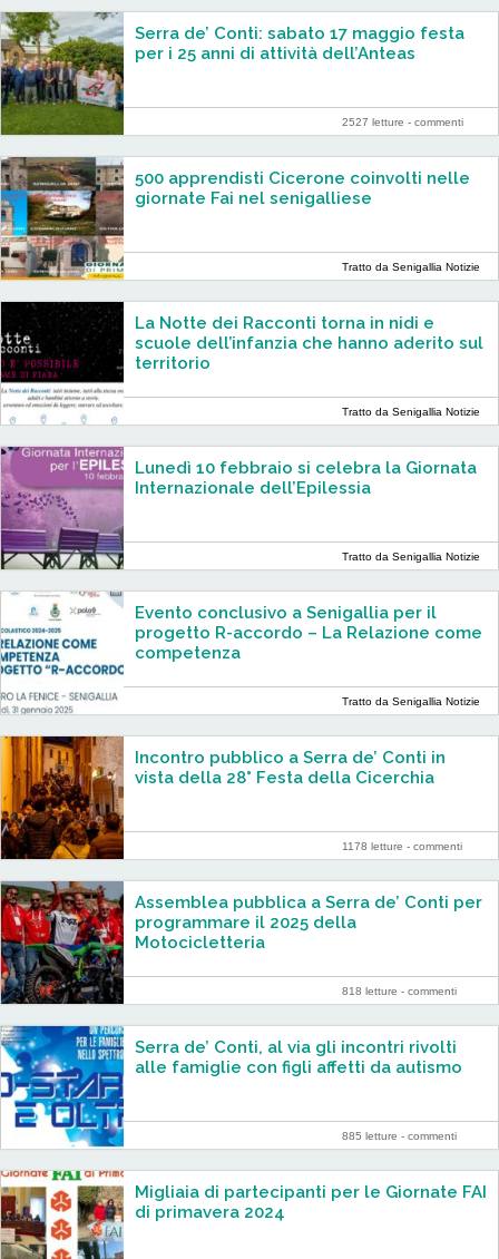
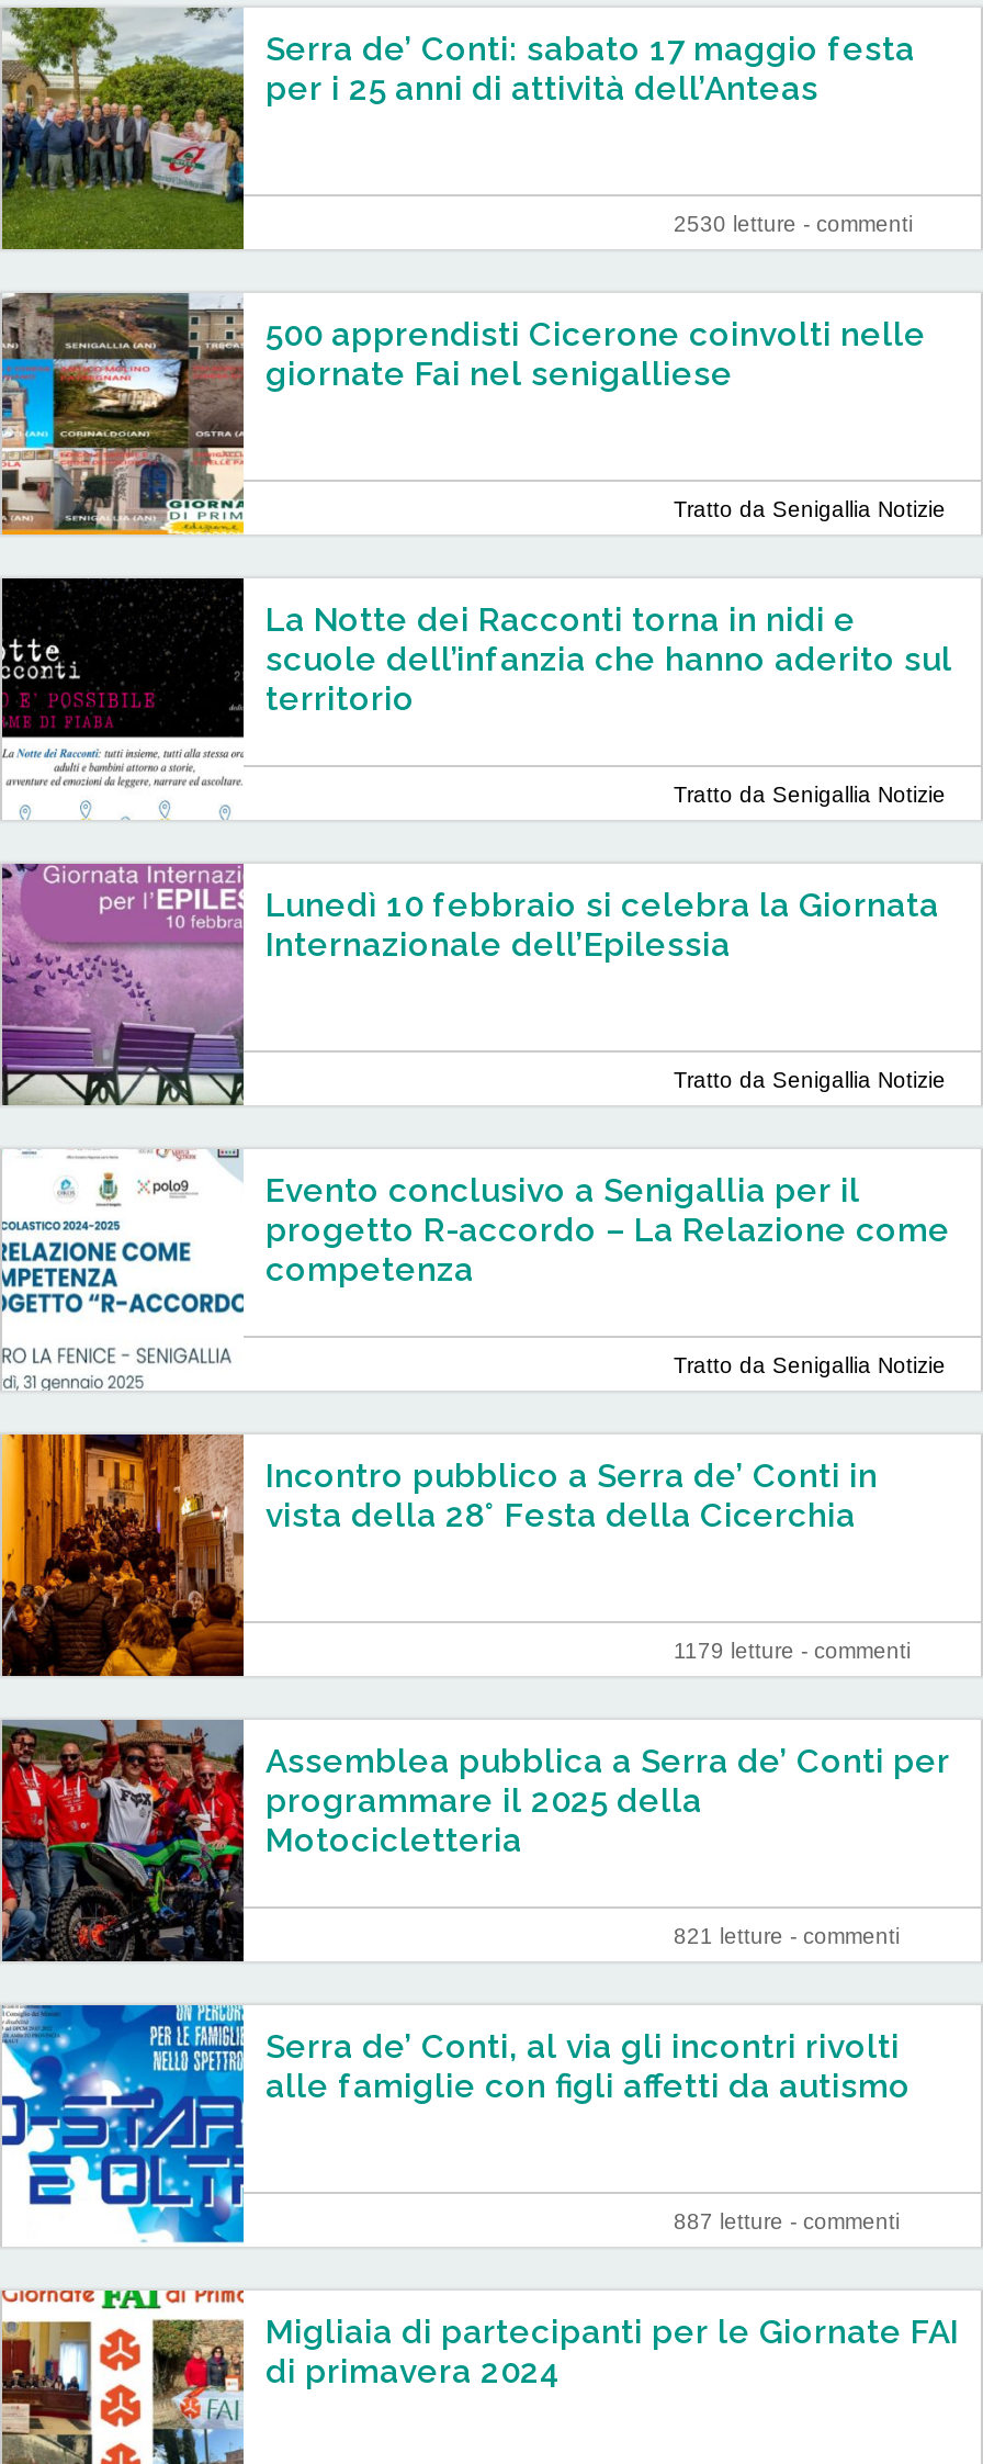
- 2527 letture - commenti
+ 2530 letture - commenti

- 1178 letture - commenti
+ 1179 letture - commenti

- 818 letture - commenti
+ 821 letture - commenti

- 885 letture - commenti
+ 887 letture - commenti
